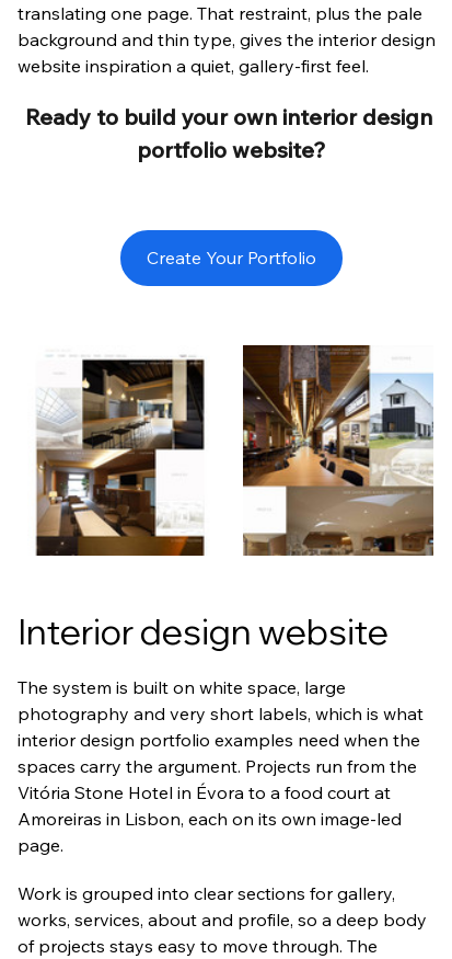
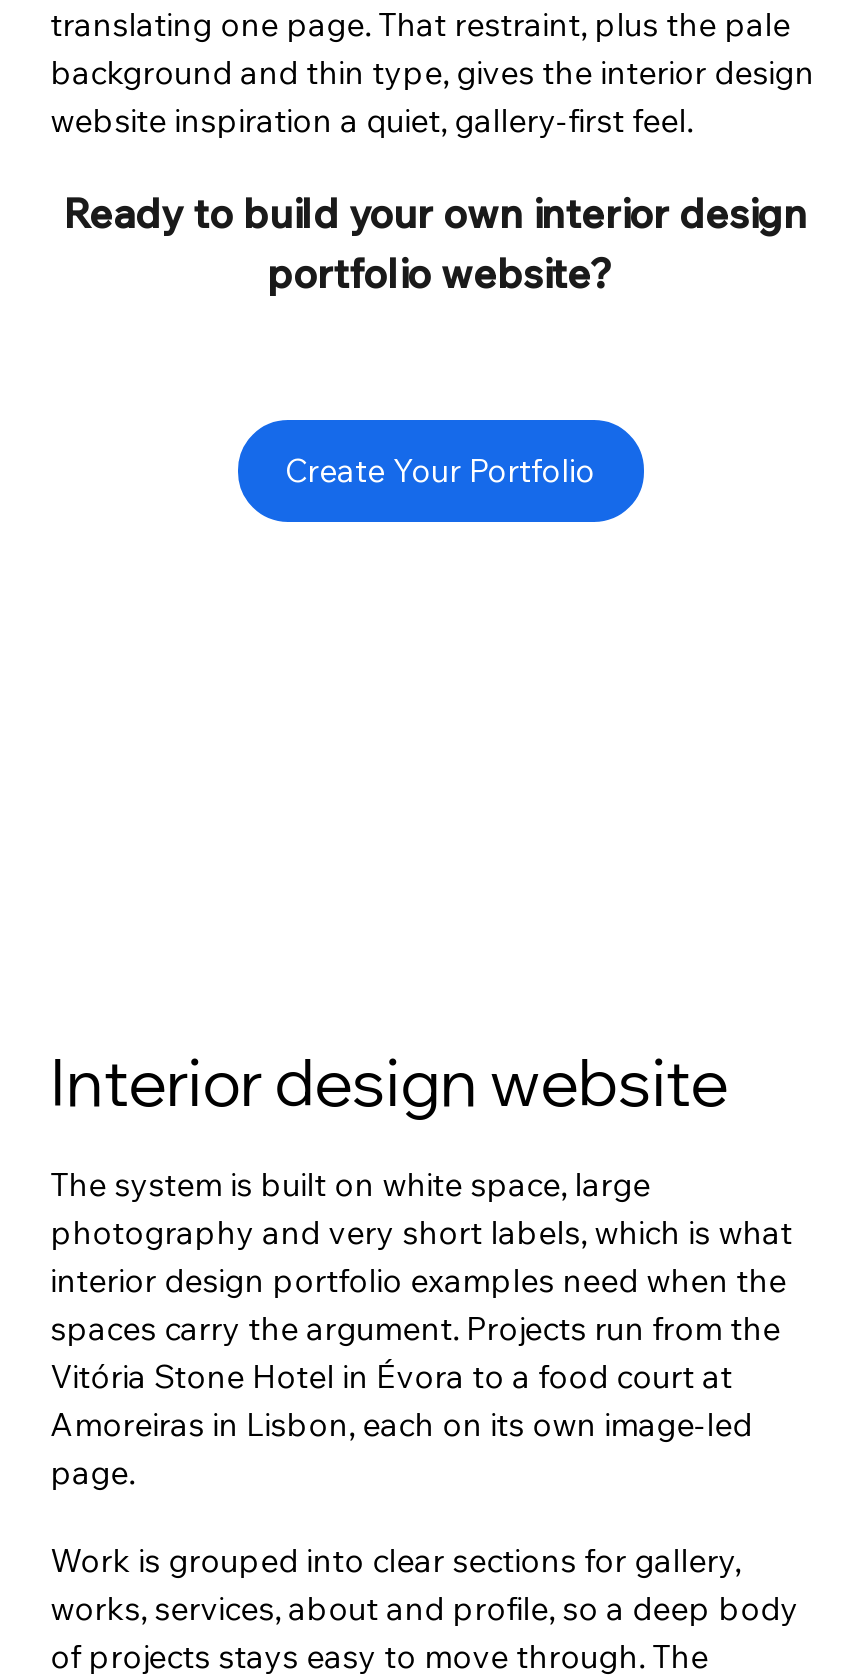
- [image]

- [image]
